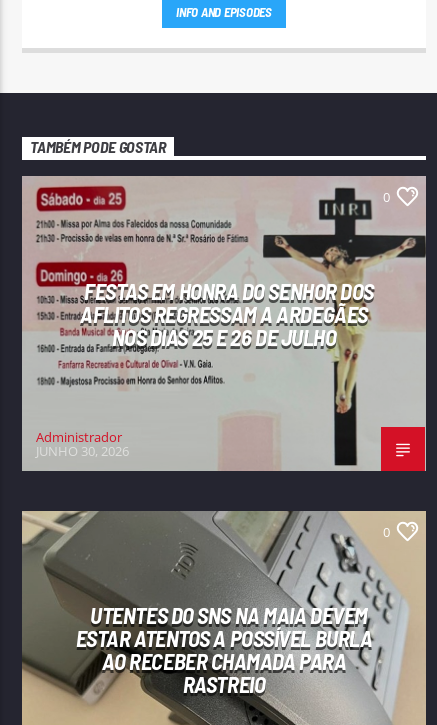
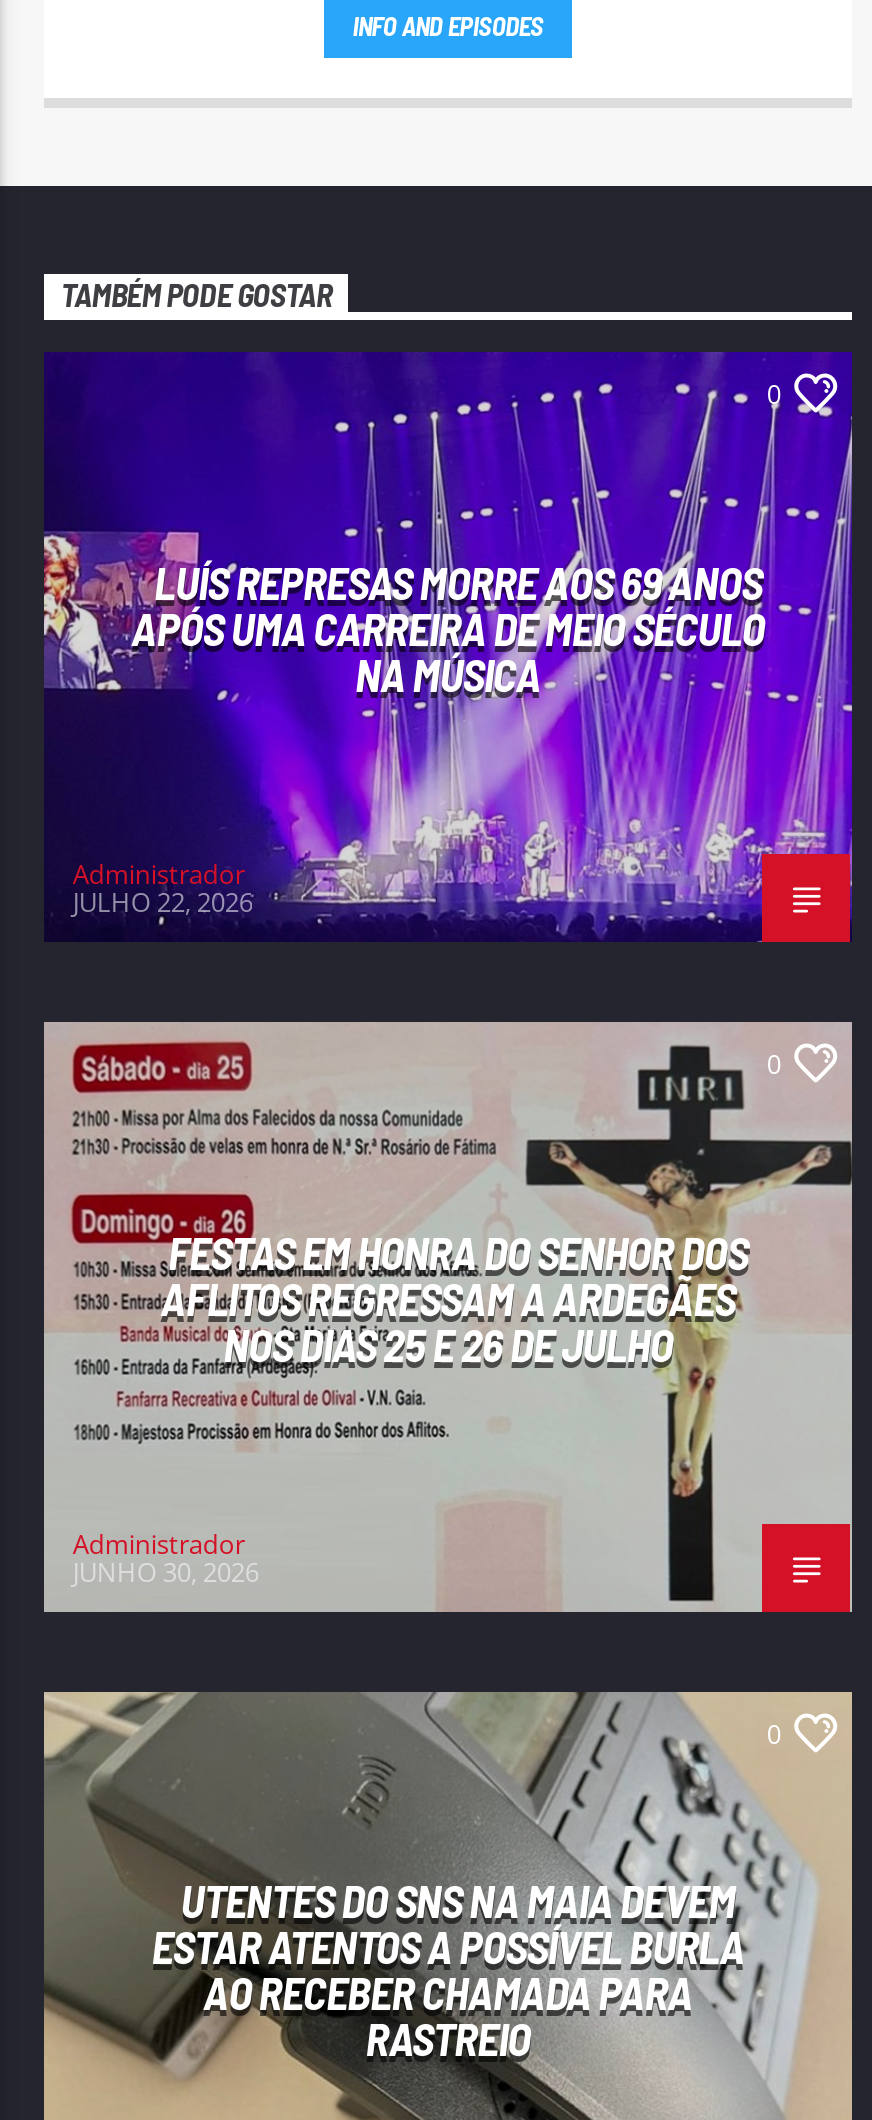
+ [image]
+ 0

+ Administrador
+ JULHO 22, 2026

+ LUÍS REPRESAS MORRE AOS 69 ANOS
+ APÓS UMA CARREIRA DE MEIO SÉCULO
+ NA MÚSICA
